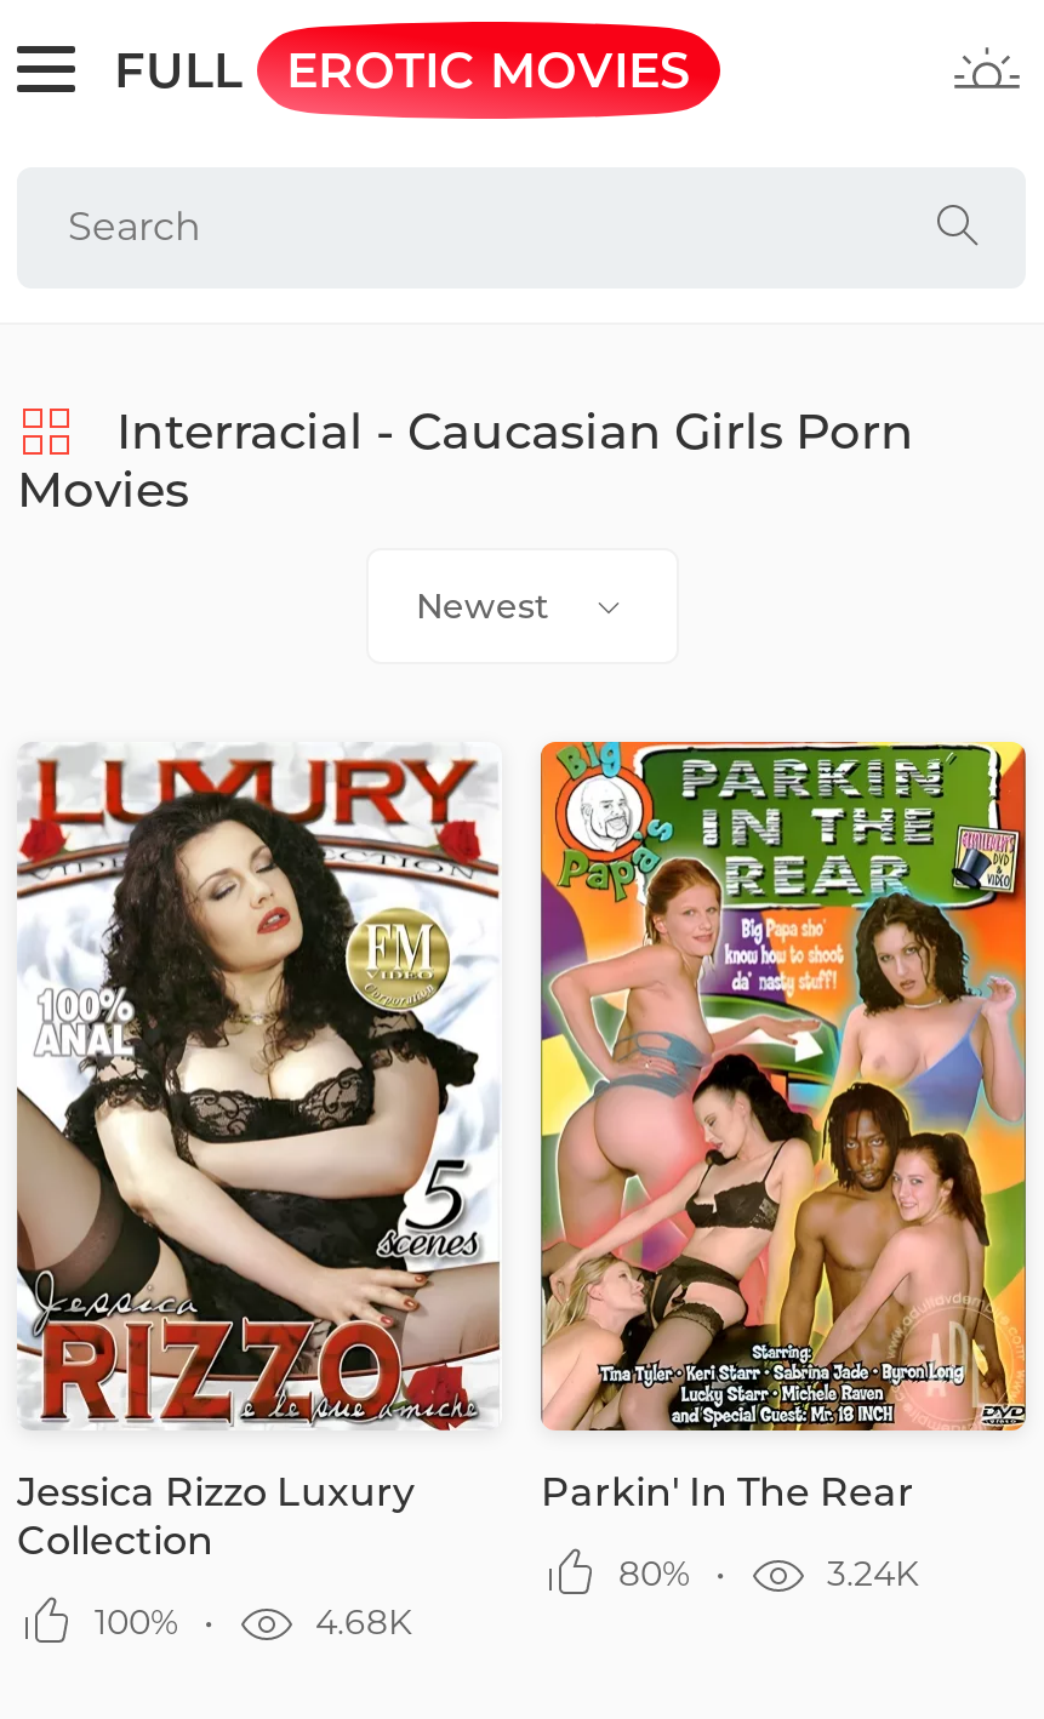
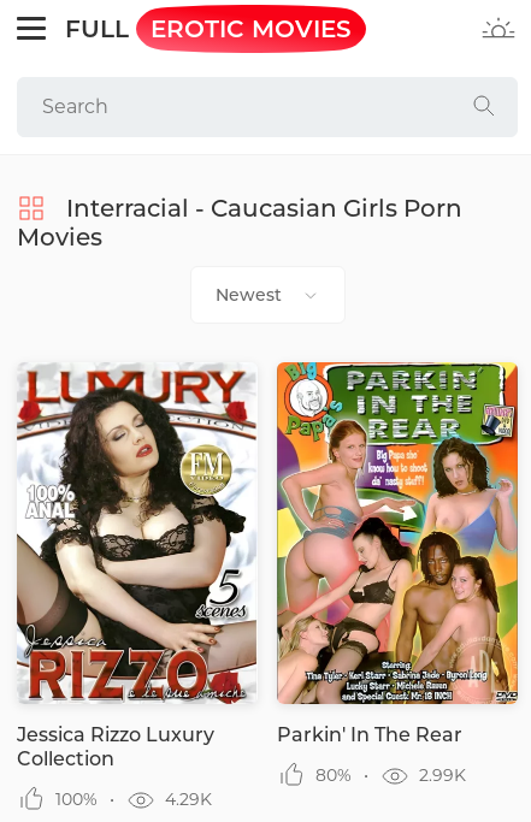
- 3.24K
+ 2.99K

- 4.68K
+ 4.29K
